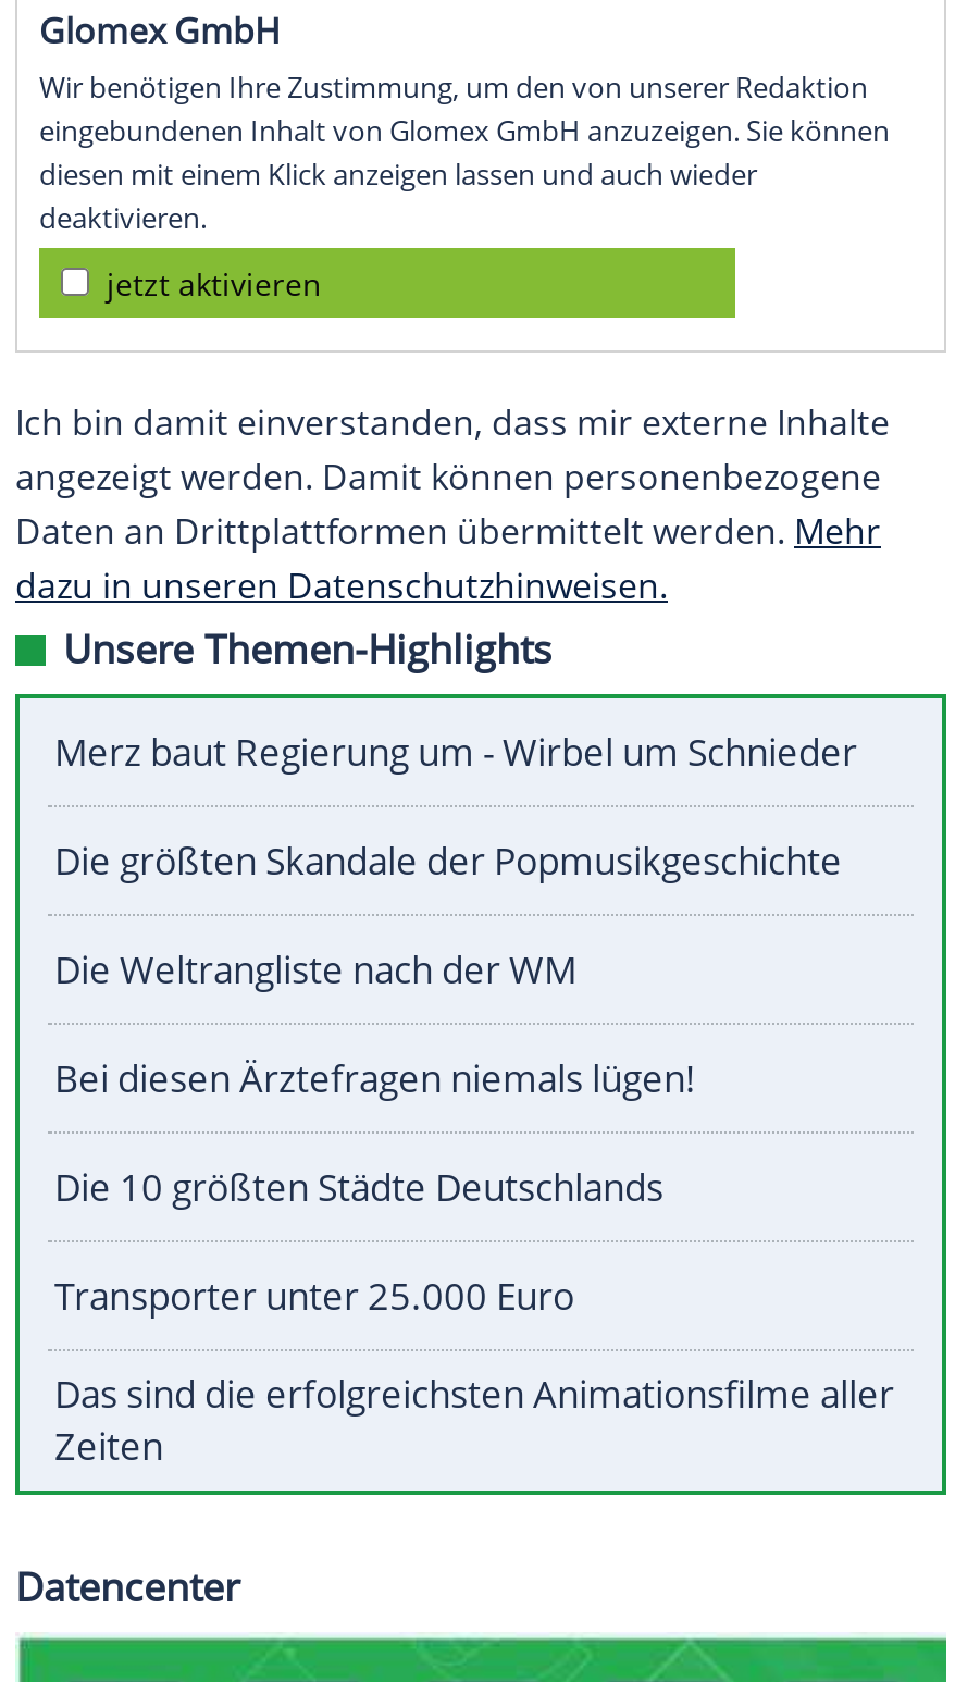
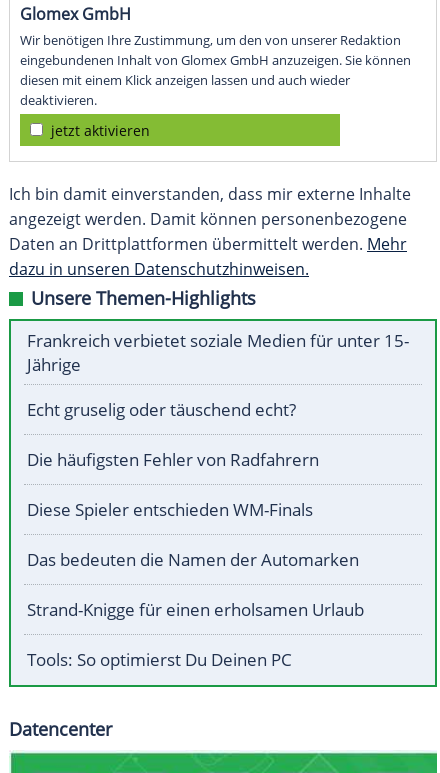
- Merz baut Regierung um - Wirbel um Schnieder
+ Frankreich verbietet soziale Medien für unter 15-
+ Jährige

- Die größten Skandale der Popmusikgeschichte
+ Echt gruselig oder täuschend echt?

- Die Weltrangliste nach der WM
+ Die häufigsten Fehler von Radfahrern

- Bei diesen Ärztefragen niemals lügen!
+ Diese Spieler entschieden WM-Finals

- Die 10 größten Städte Deutschlands
+ Das bedeuten die Namen der Automarken

- Transporter unter 25.000 Euro
+ Strand-Knigge für einen erholsamen Urlaub

- Das sind die erfolgreichsten Animationsfilme aller
- Zeiten
+ Tools: So optimierst Du Deinen PC
